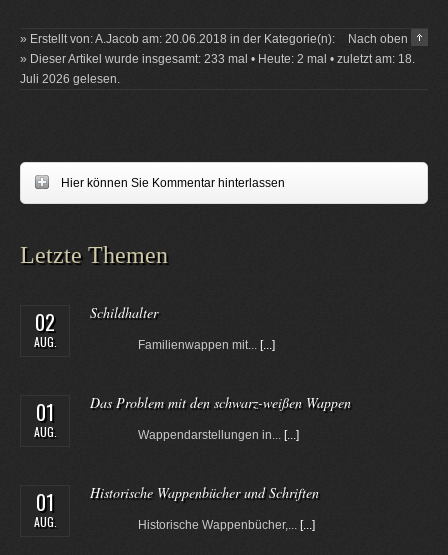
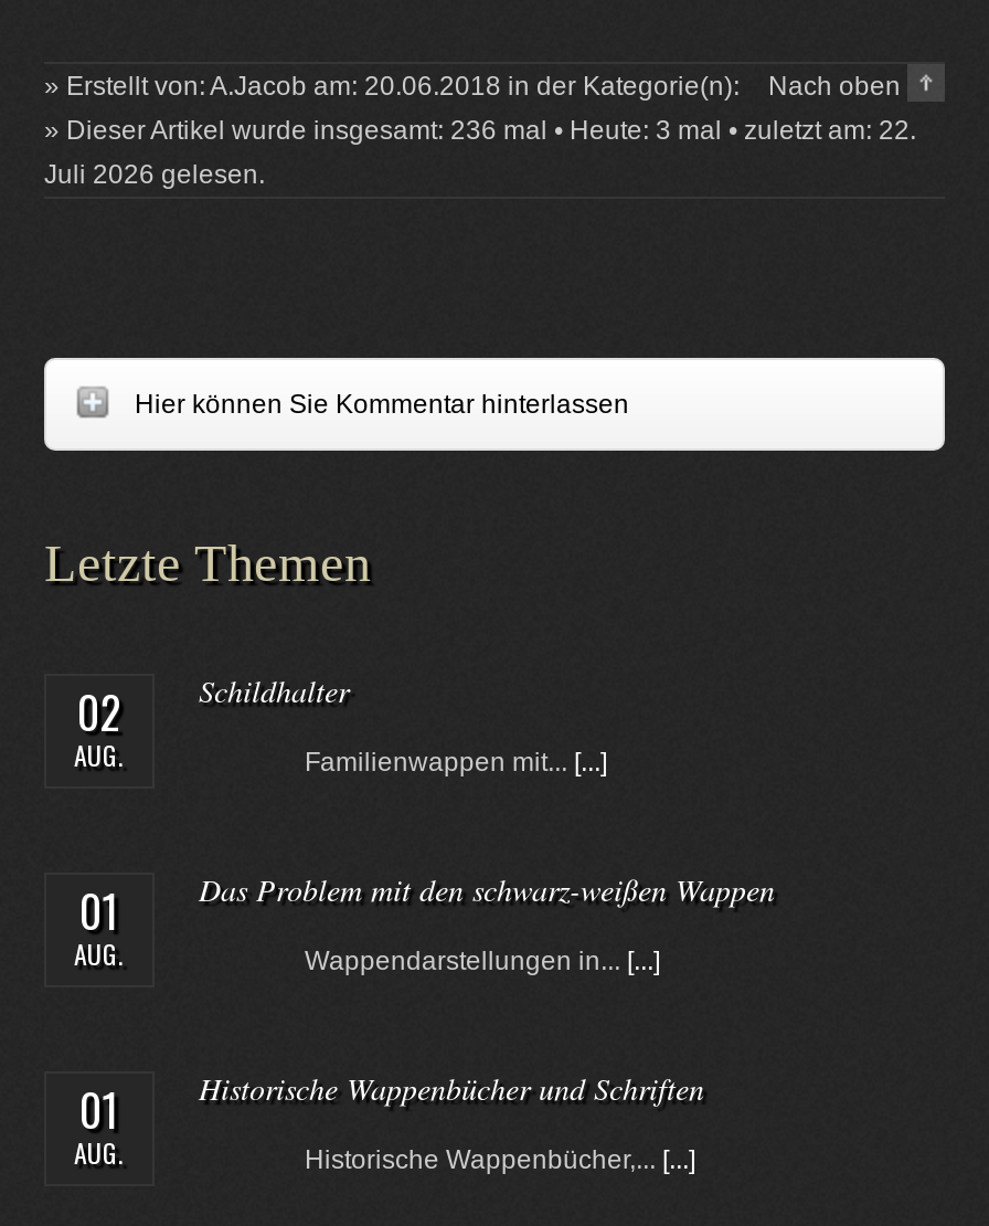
- » Dieser Artikel wurde insgesamt: 233 mal • Heute: 2 mal • zuletzt am: 18.
+ » Dieser Artikel wurde insgesamt: 236 mal • Heute: 3 mal • zuletzt am: 22.
